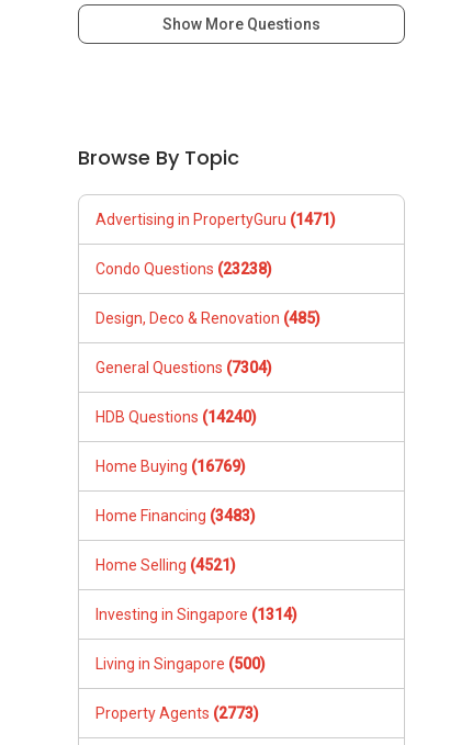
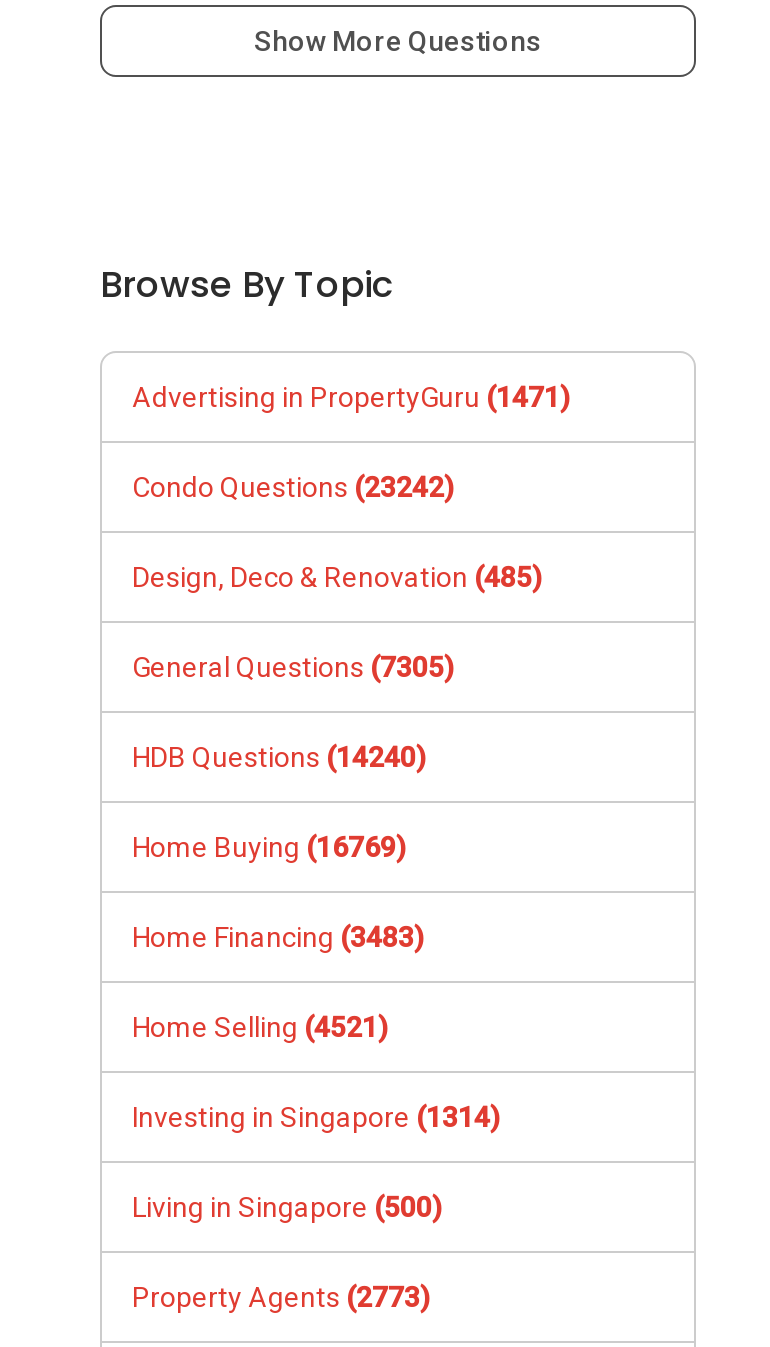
- Condo Questions (23238)
+ Condo Questions (23242)

- General Questions (7304)
+ General Questions (7305)
